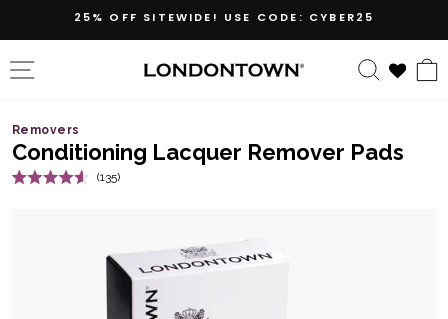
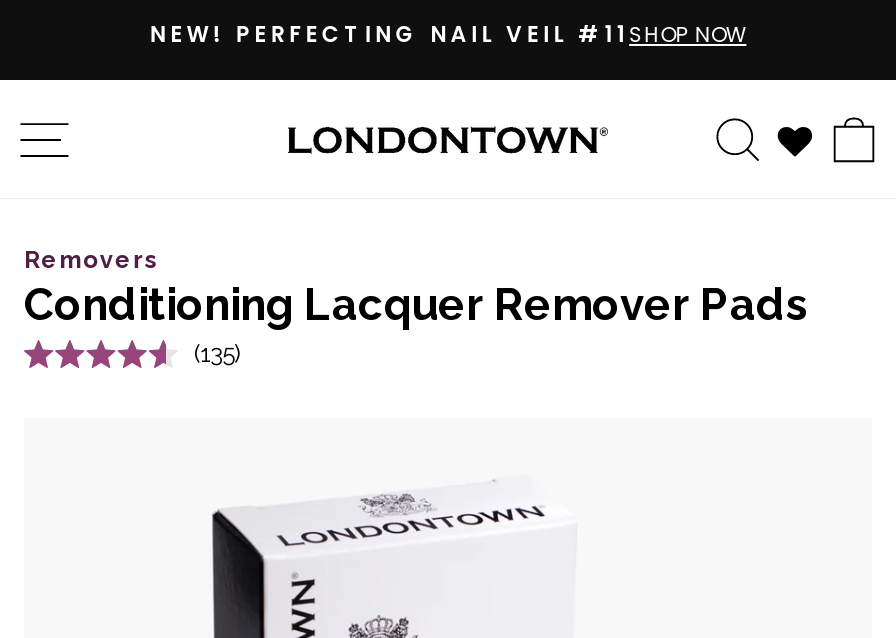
- 25% OFF SITEWIDE! USE CODE: CYBER25
+ NEW! PERFECTING NAIL VEIL #11 SHOP NOW
